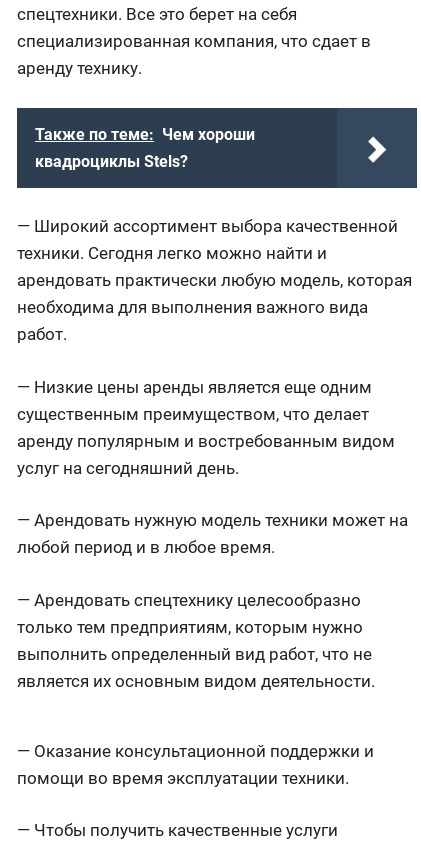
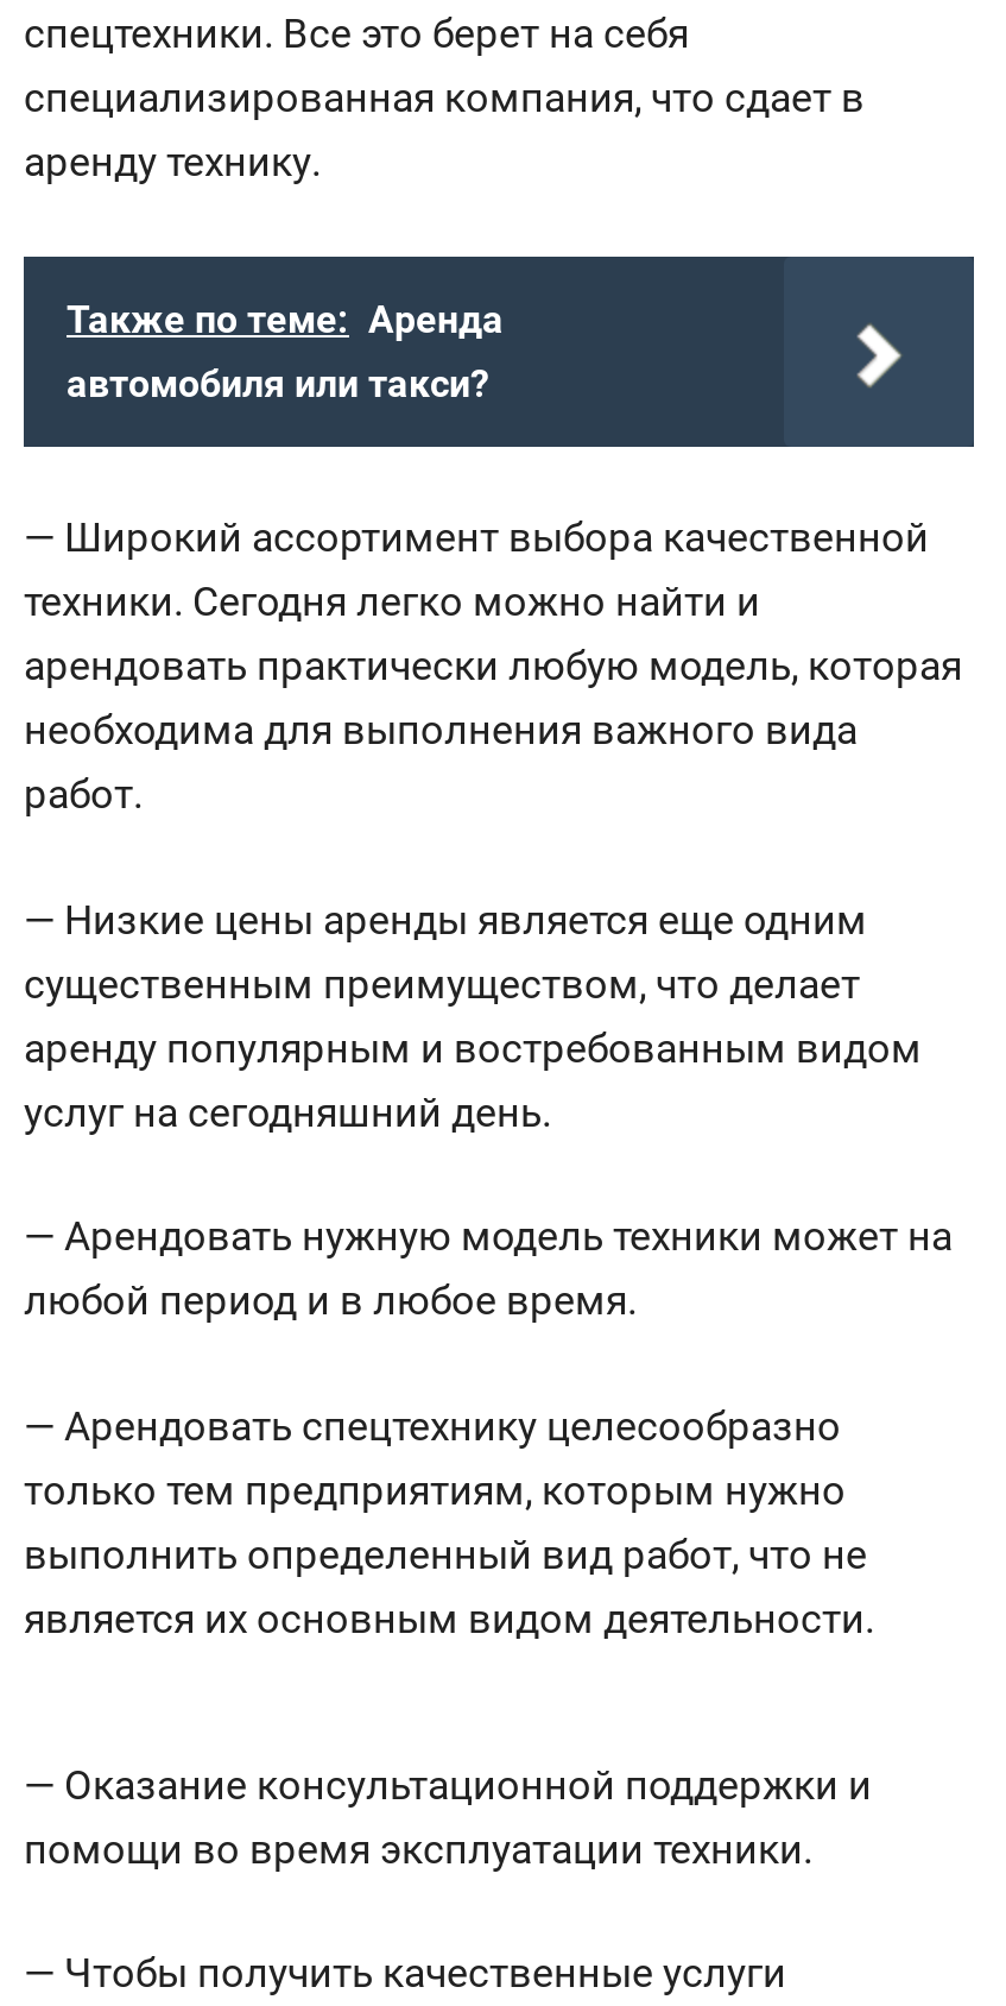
- Также по теме: Чем хороши
- квадроциклы Stels?
+ Также по теме: Аренда
+ автомобиля или такси?
